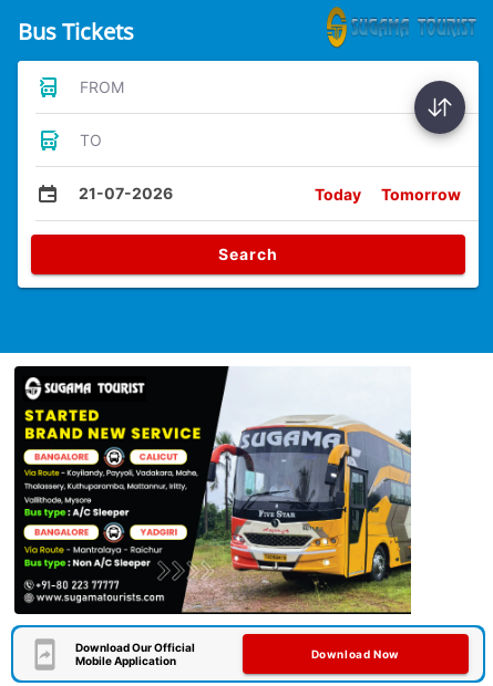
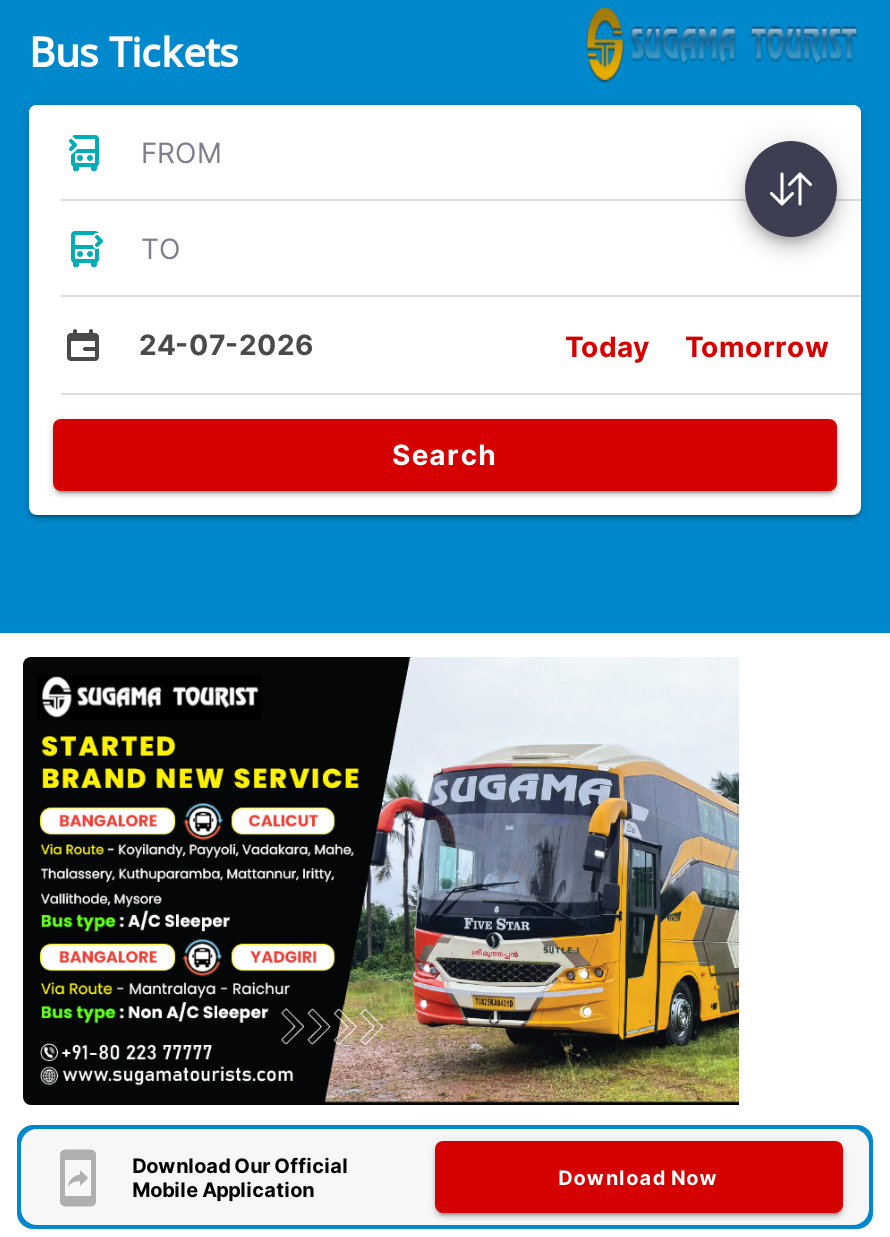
- 21-07-2026
+ 24-07-2026
